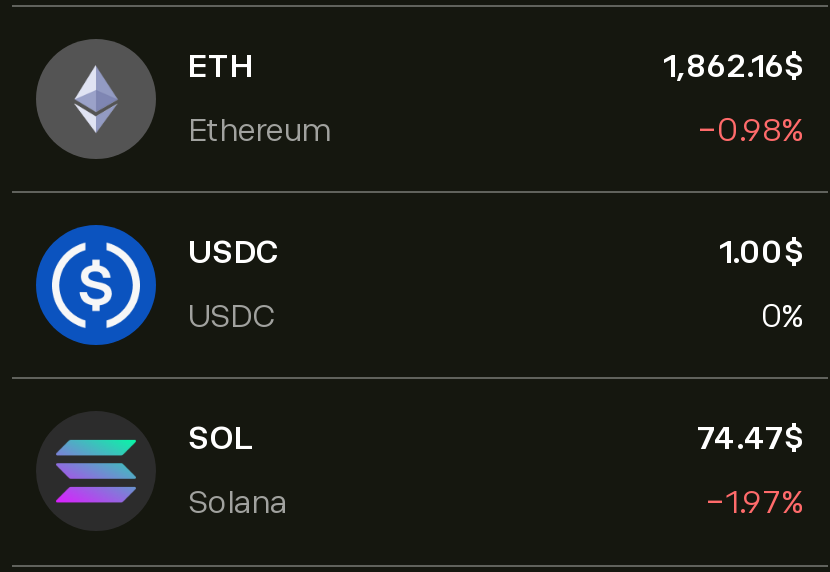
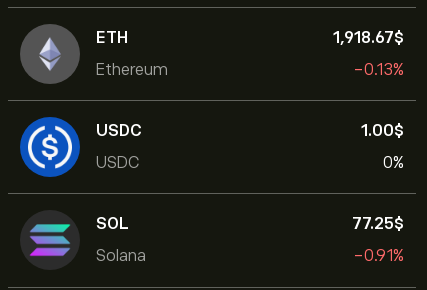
- 1,862.16$
+ 1,918.67$

- -0.98%
+ -0.13%

- 74.47$
+ 77.25$

- -1.97%
+ -0.91%
